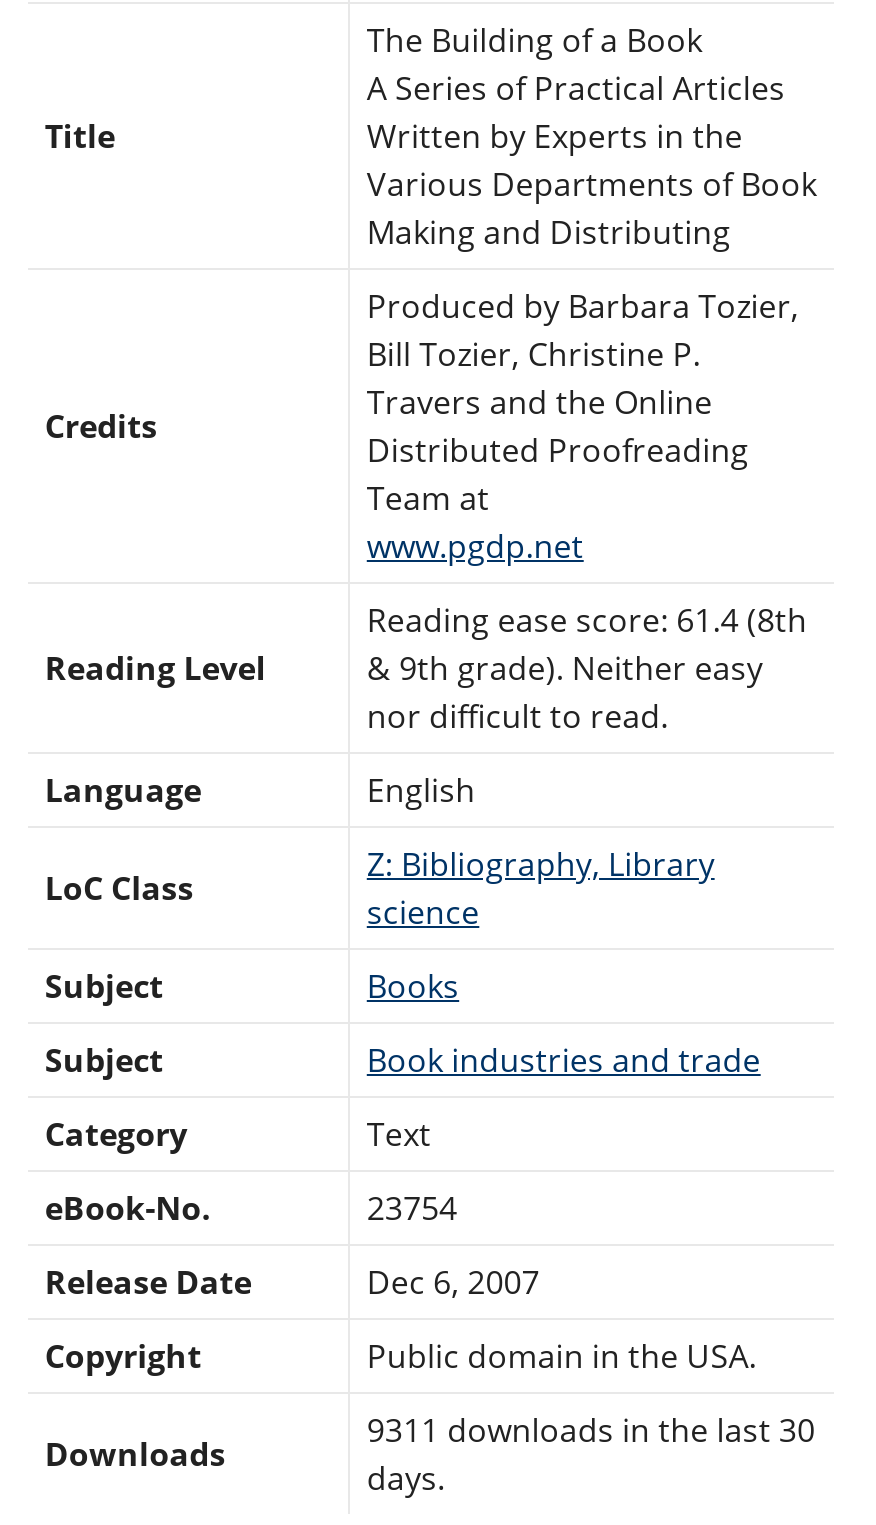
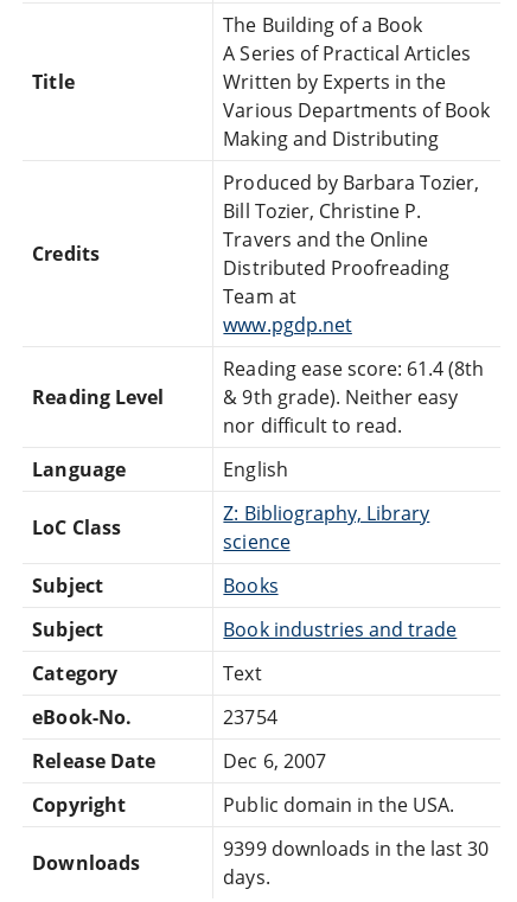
- 9311 downloads in the last 30
+ 9399 downloads in the last 30
